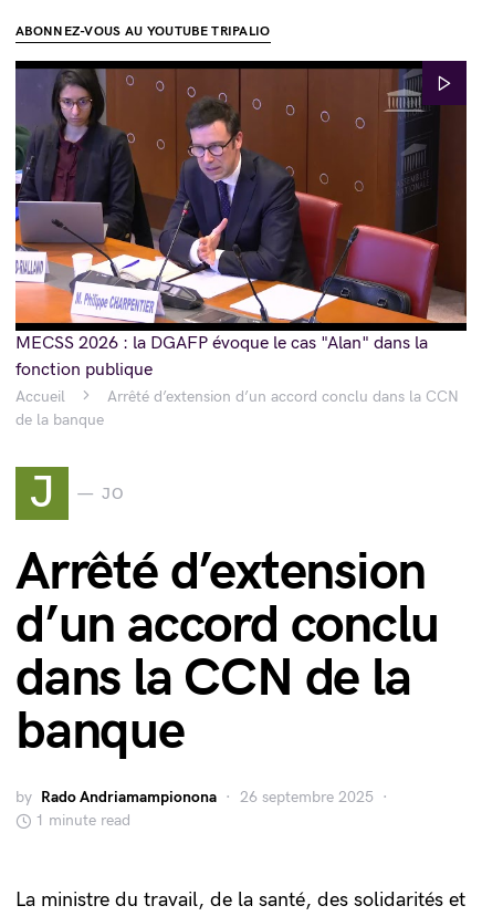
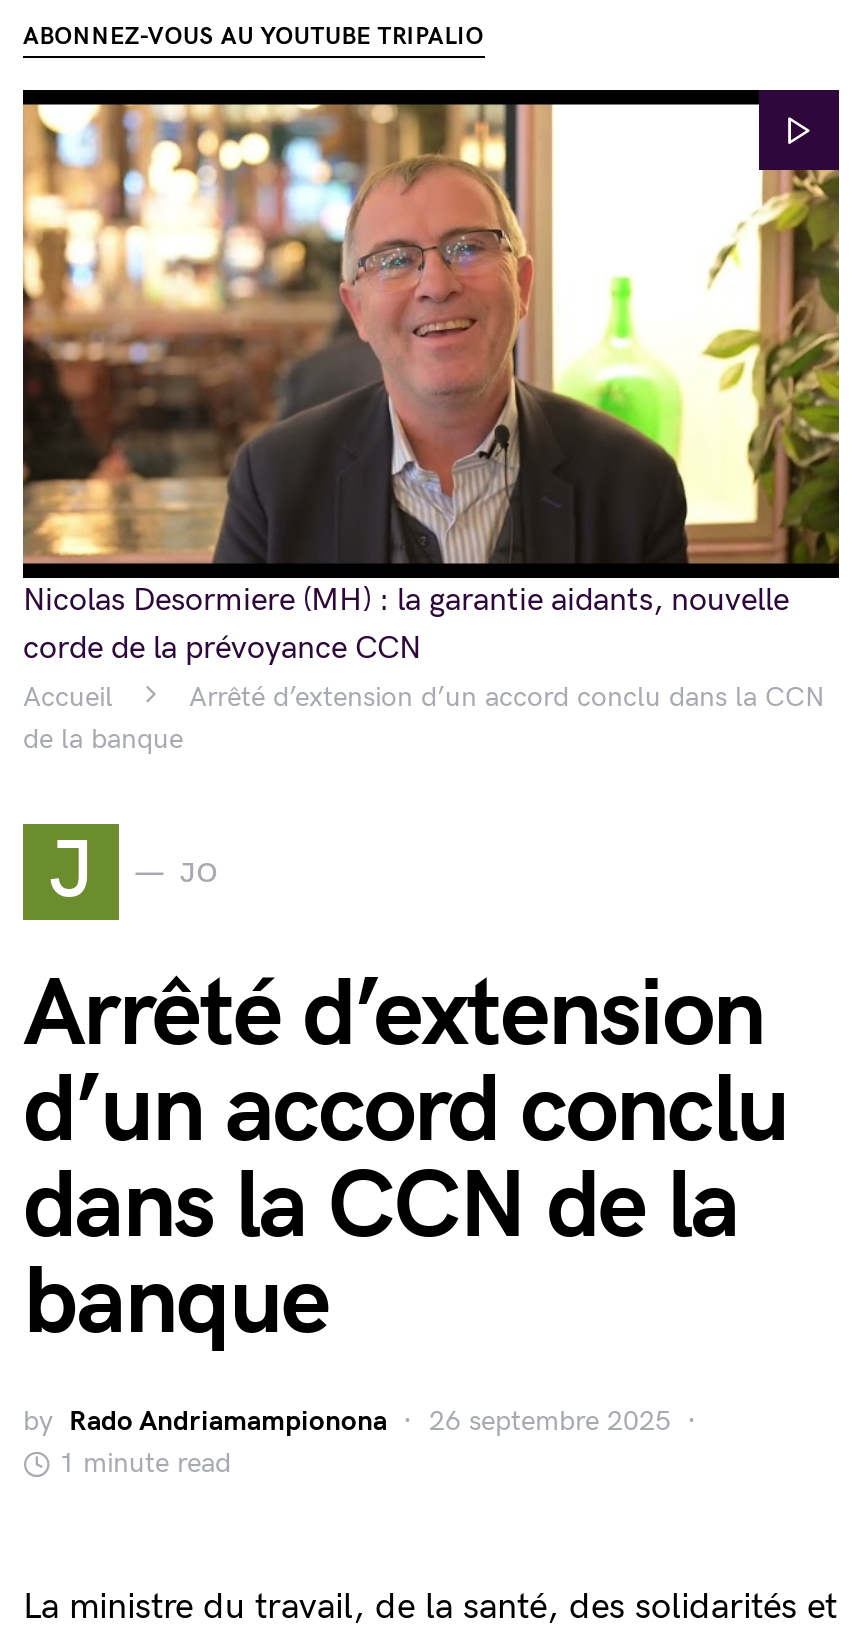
- [image]
- MECSS 2026 : la DGAFP évoque le cas "Alan" dans la
- fonction publique
+ [image]
+ Nicolas Desormiere (MH) : la garantie aidants, nouvelle
+ corde de la prévoyance CCN
